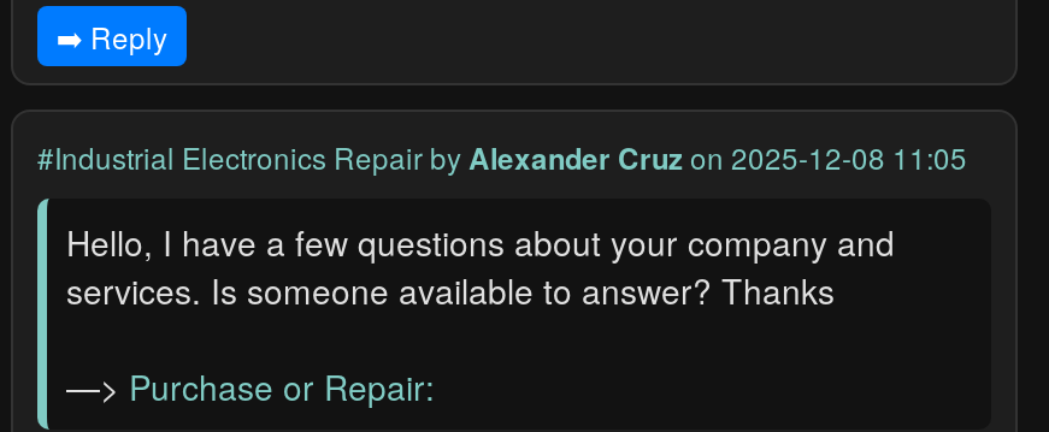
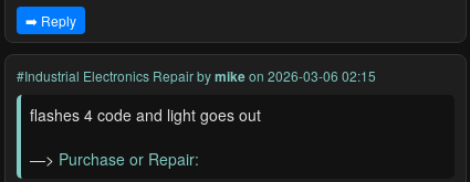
- #Industrial Electronics Repair by Alexander Cruz on 2025-12-08 11:05
+ #Industrial Electronics Repair by mike on 2026-03-06 02:15

- Hello, I have a few questions about your company and
- services. Is someone available to answer? Thanks
+ flashes 4 code and light goes out
